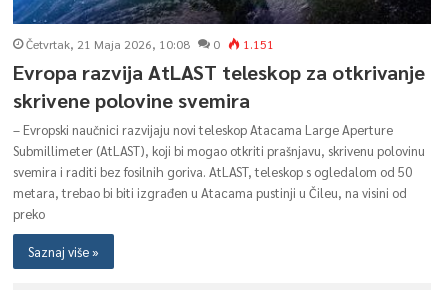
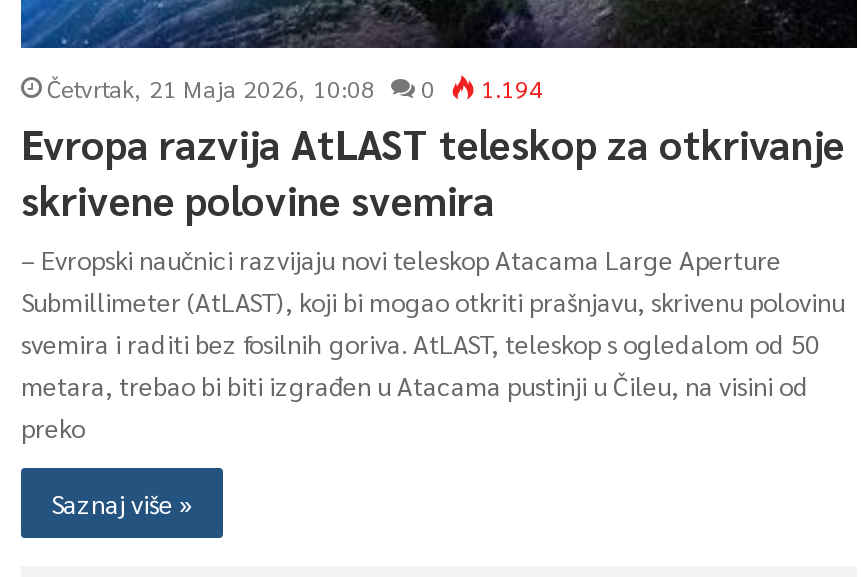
- Četvrtak, 21 Maja 2026, 10:08 0 1.151
+ Četvrtak, 21 Maja 2026, 10:08 0 1.194
